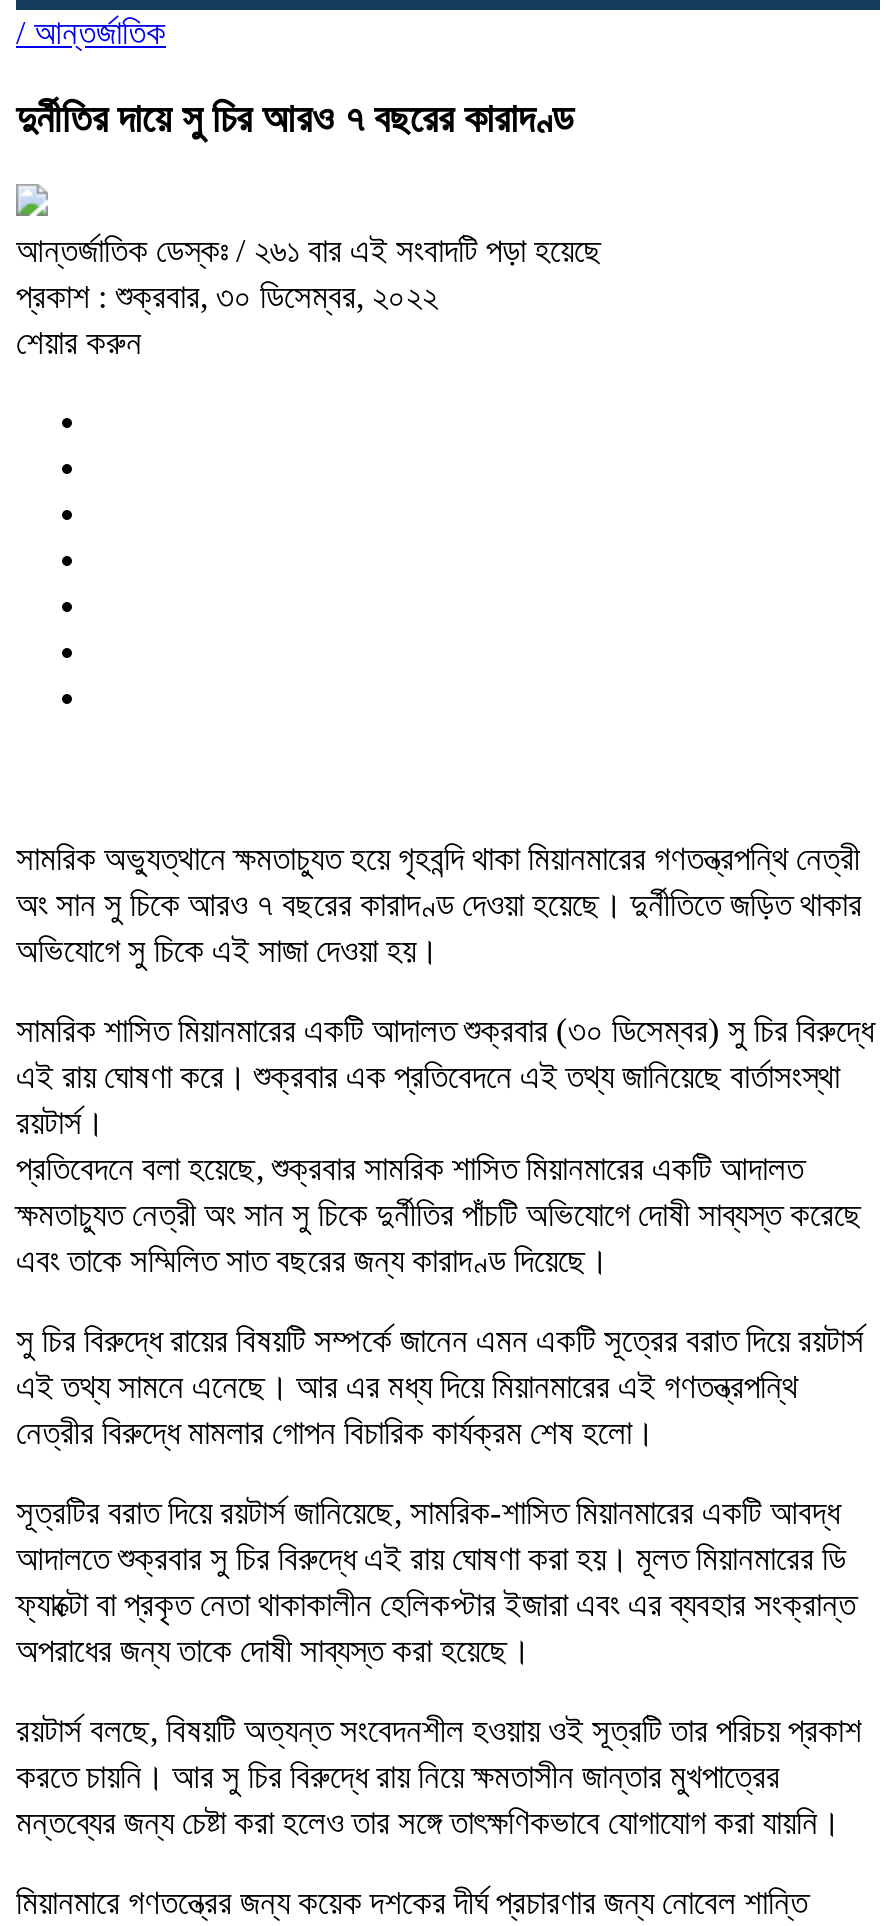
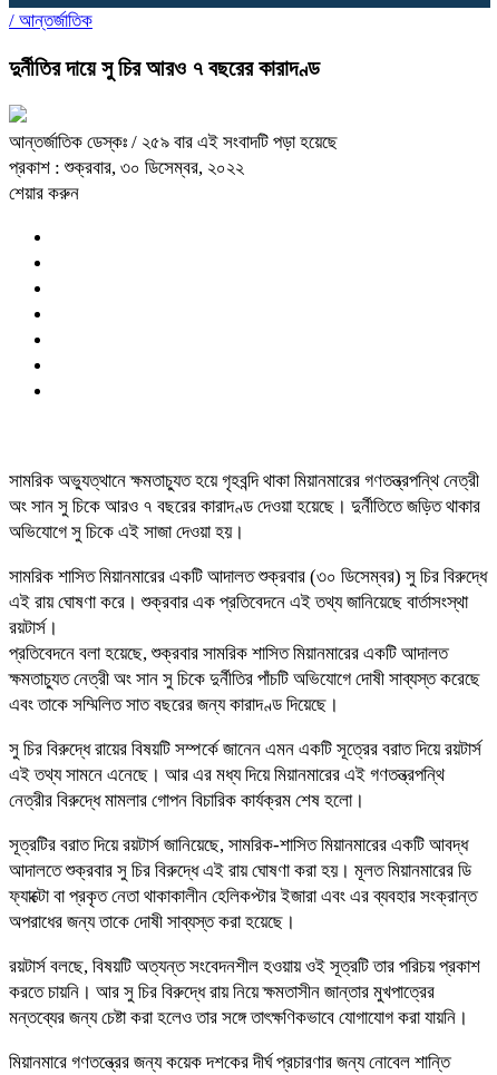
- আন্তর্জাতিক ডেস্কঃ / ২৬১ বার এই সংবাদটি পড়া হয়েছে
+ আন্তর্জাতিক ডেস্কঃ / ২৫৯ বার এই সংবাদটি পড়া হয়েছে
